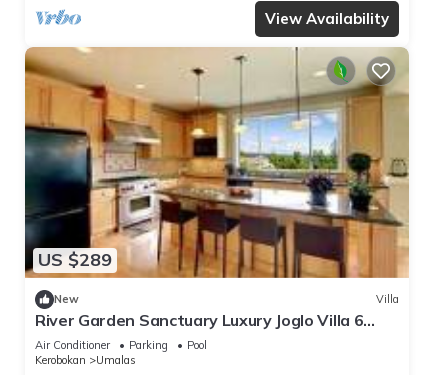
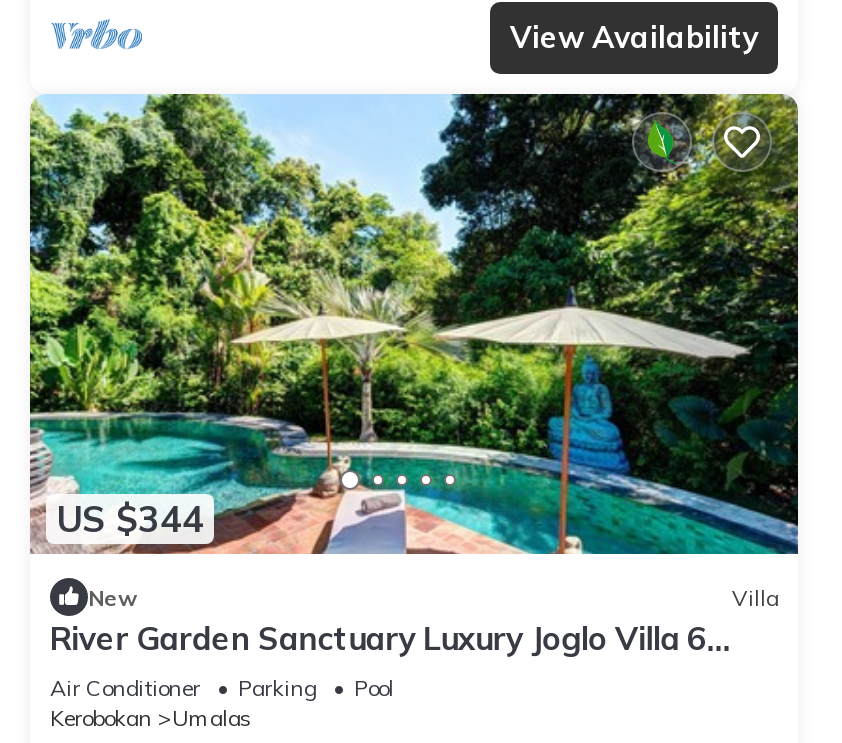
- [image]
- US $289
+ [image]
+ US $344
